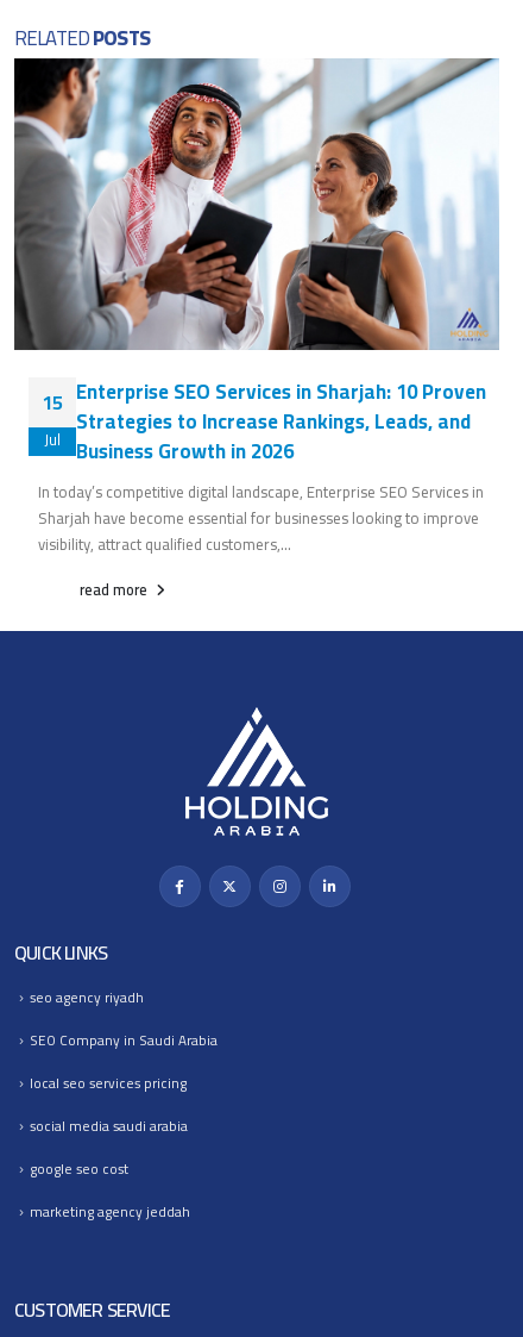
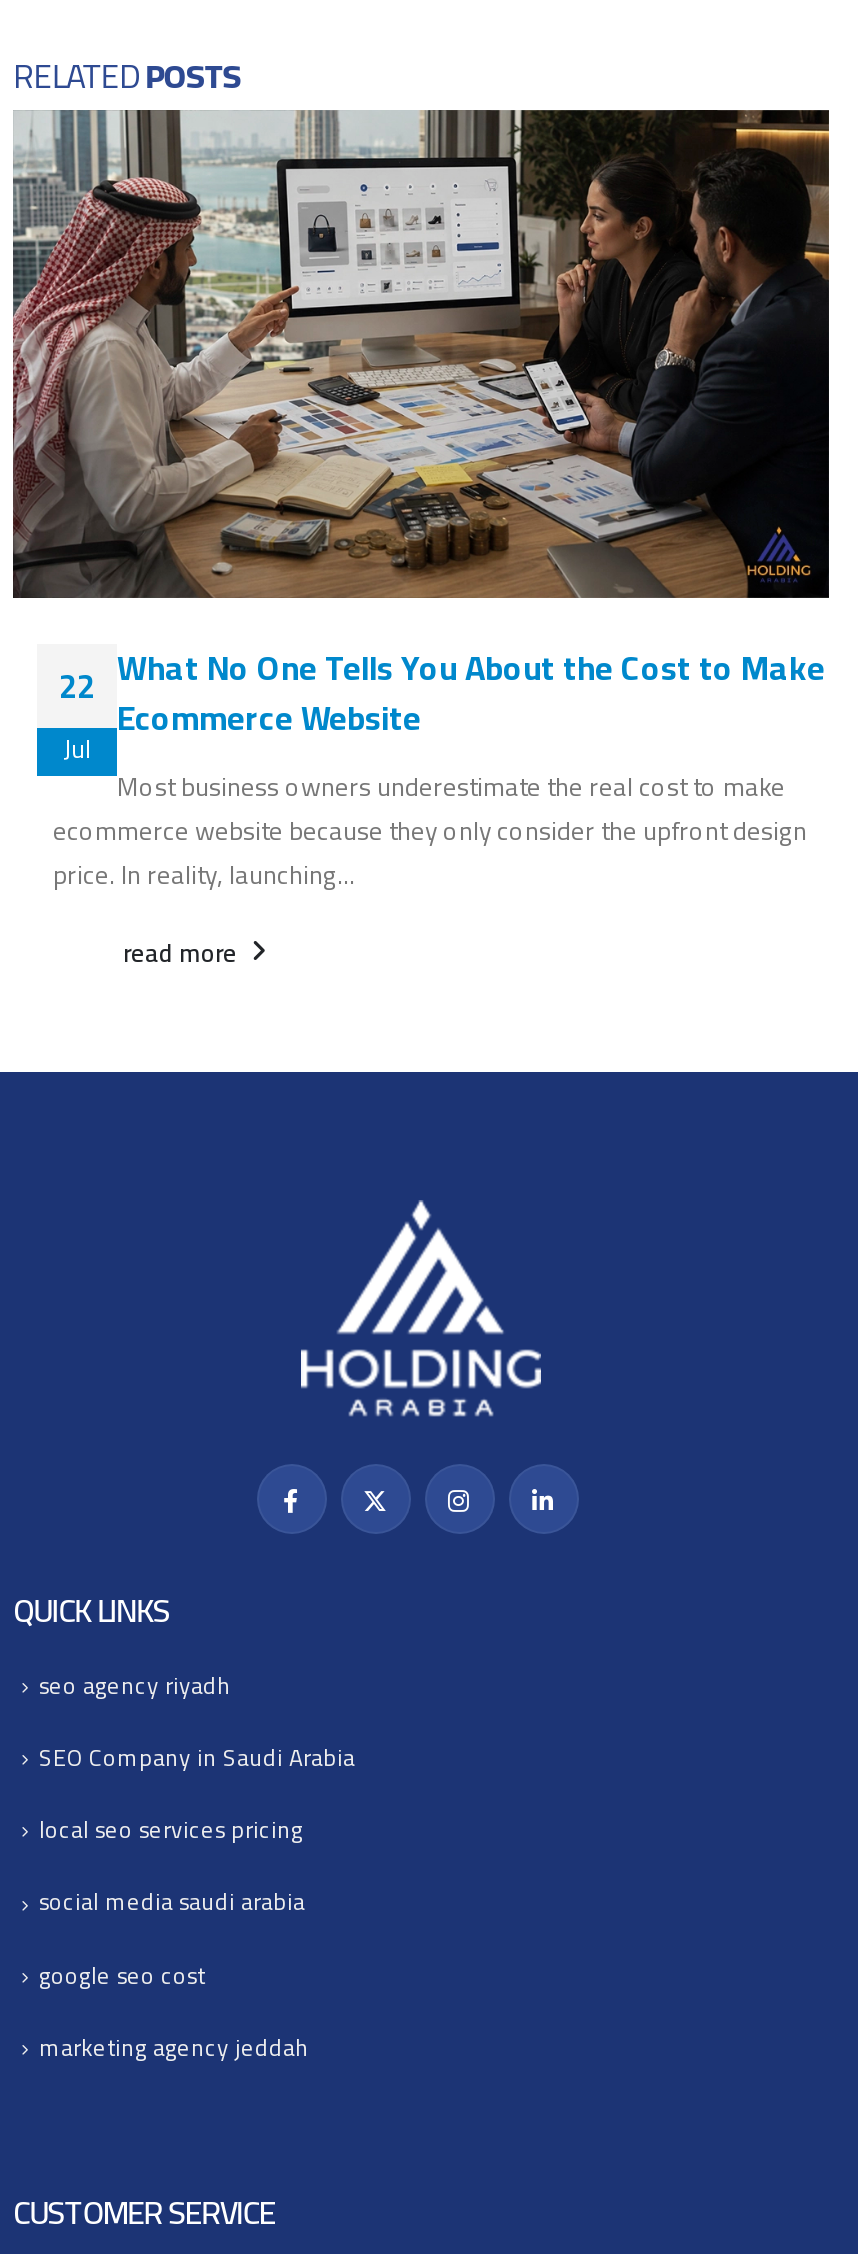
- [image]
- Enterprise SEO Services in Sharjah: 10 Proven
- Strategies to Increase Rankings, Leads, and
- Business Growth in 2026
- In today’s competitive digital landscape, Enterprise SEO Services in
- Sharjah have become essential for businesses looking to improve
- visibility, attract qualified customers,...
+ [image]
+ What No One Tells You About the Cost to Make
+ Ecommerce Website
+ Most business owners underestimate the real cost to make
+ ecommerce website because they only consider the upfront design
+ price. In reality, launching...

- 15
+ 22

moved up: read more
